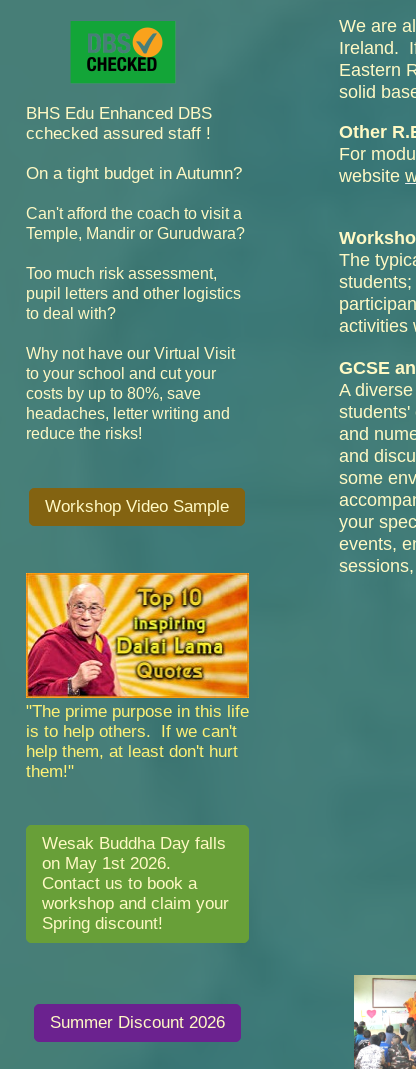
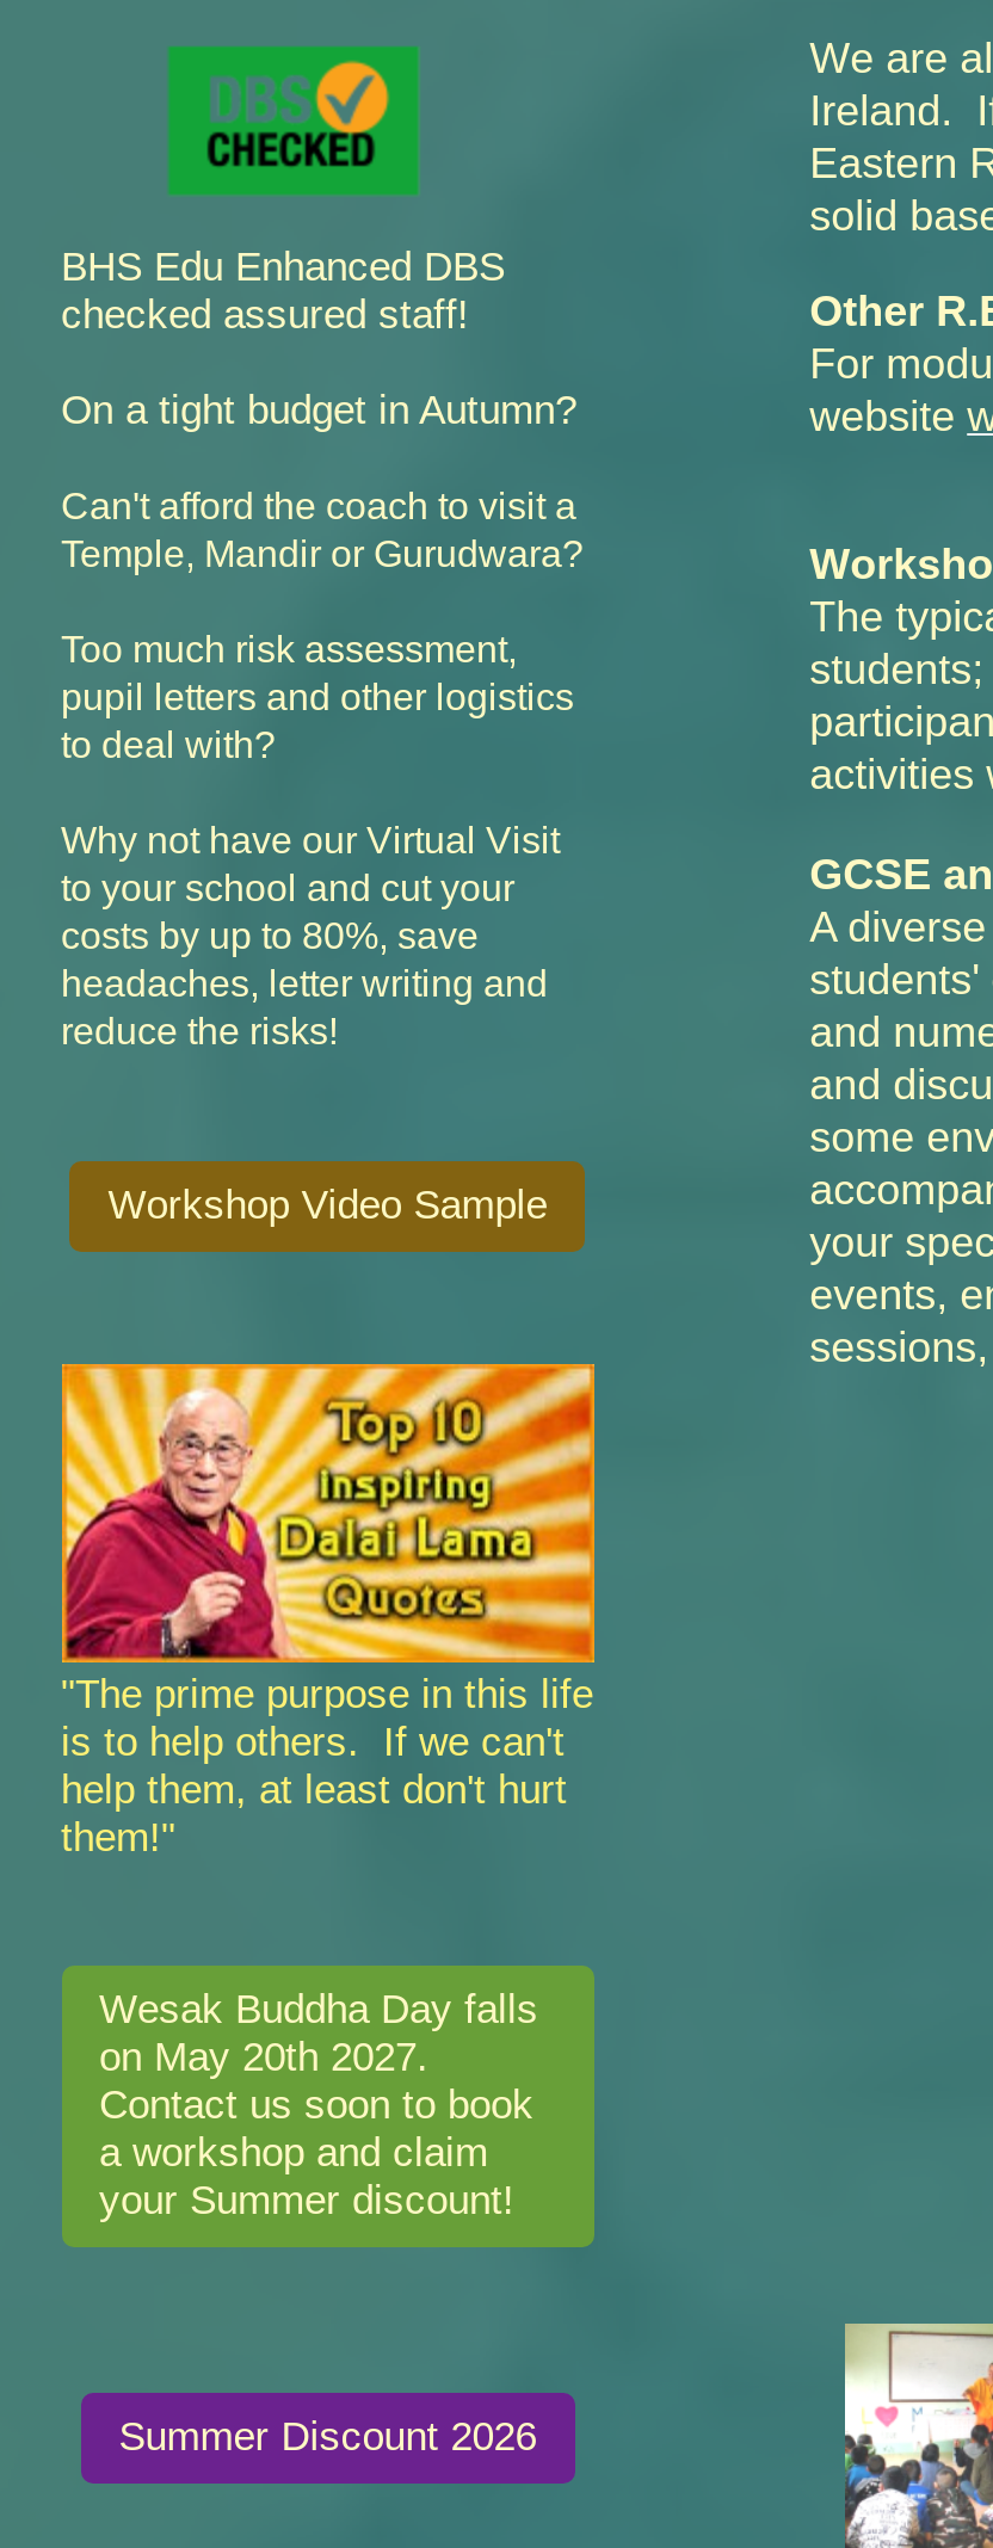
- cchecked assured staff !
+ checked assured staff!

- on May 1st 2026.
- Contact us to book a
- workshop and claim your
- Spring discount!
+ on May 20th 2027.
+ Contact us soon to book
+ a workshop and claim
+ your Summer discount!
